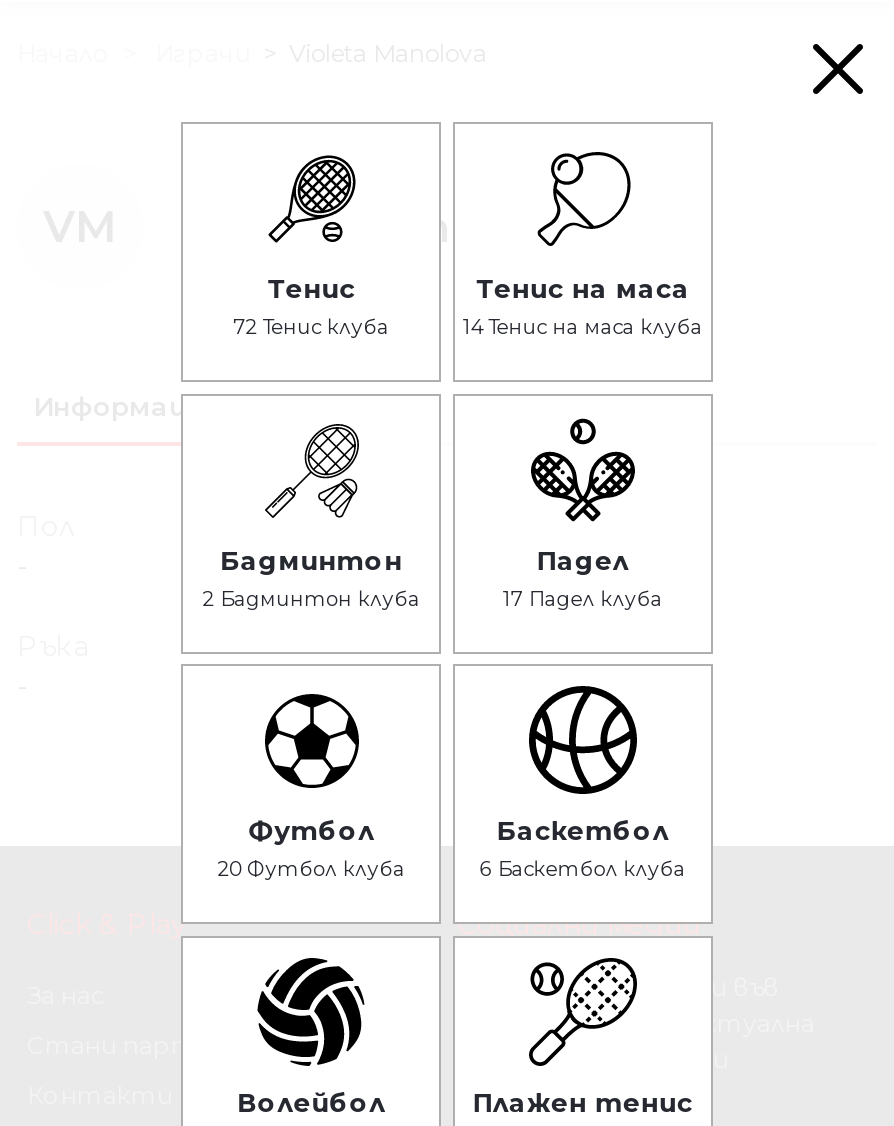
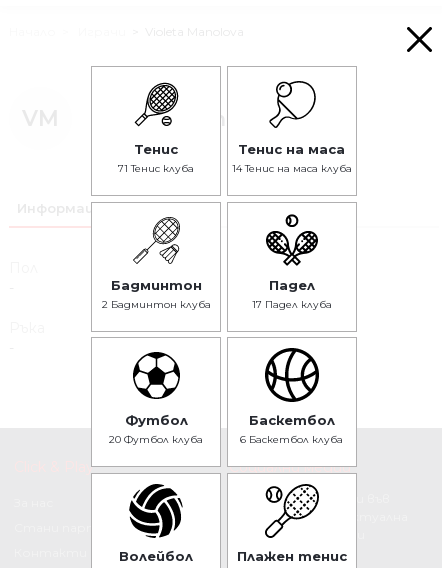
- 72 Тенис клуба
+ 71 Тенис клуба
